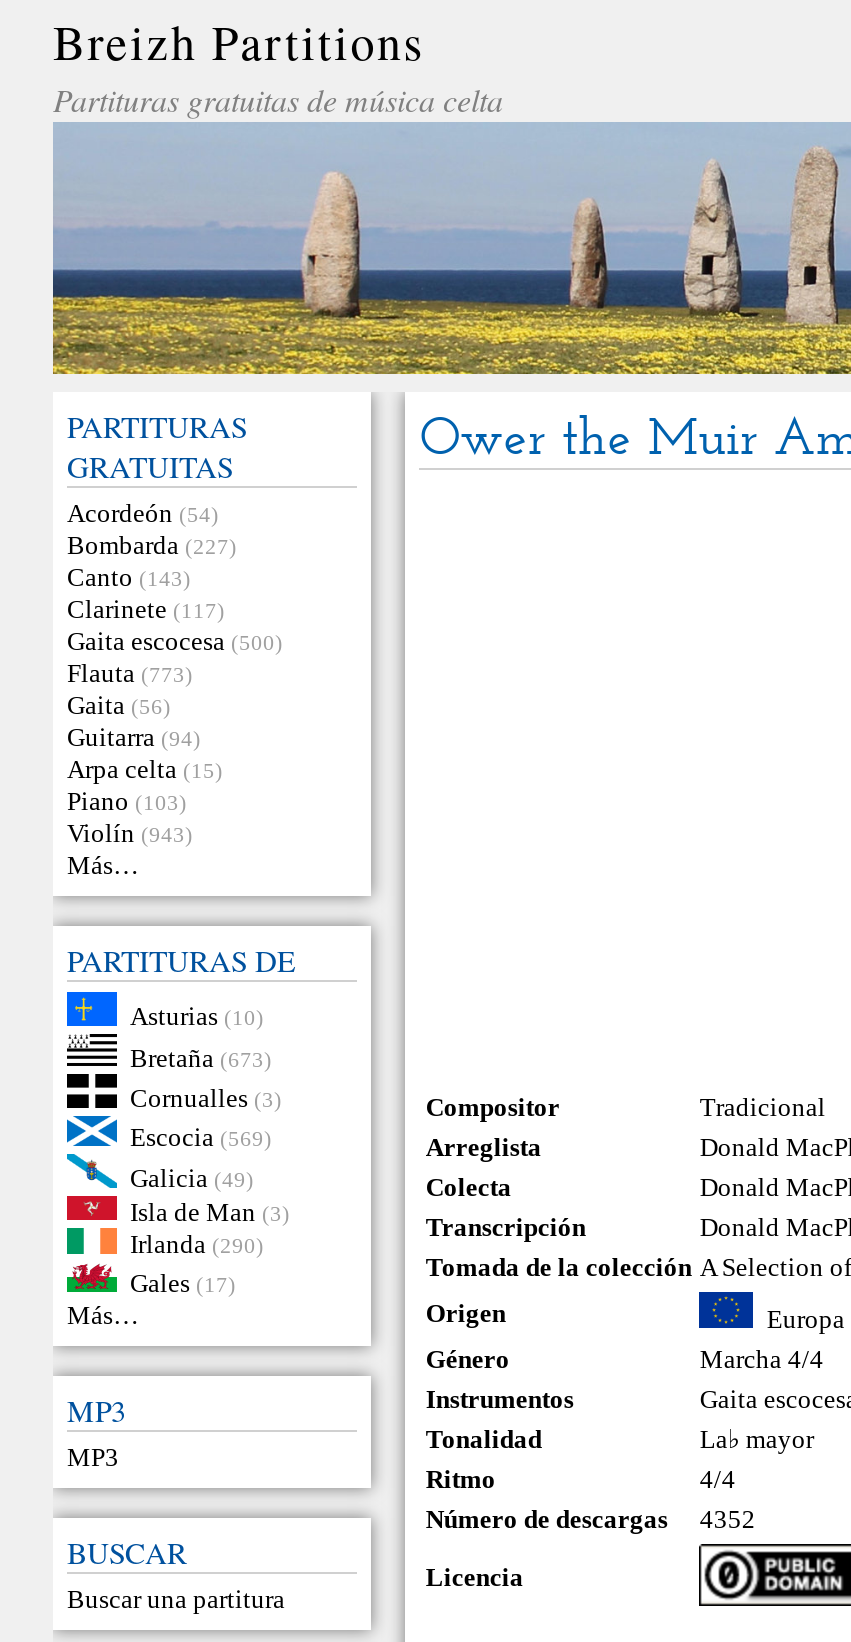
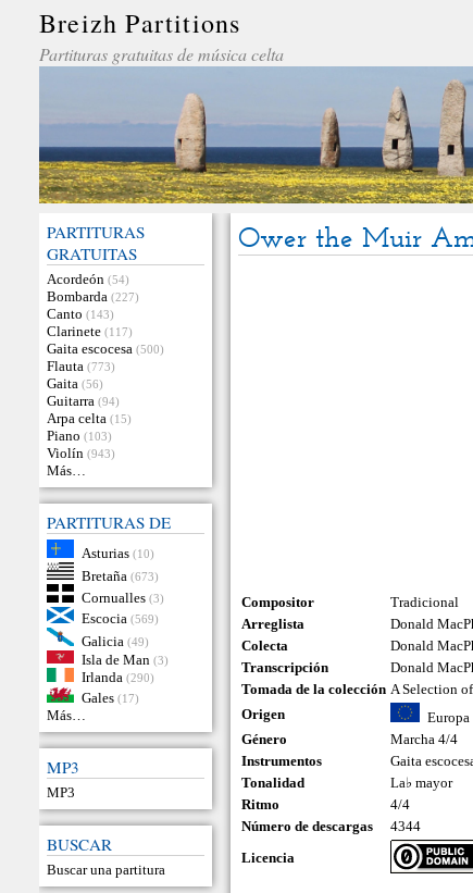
- Número de descargas 4352
+ Número de descargas 4344
